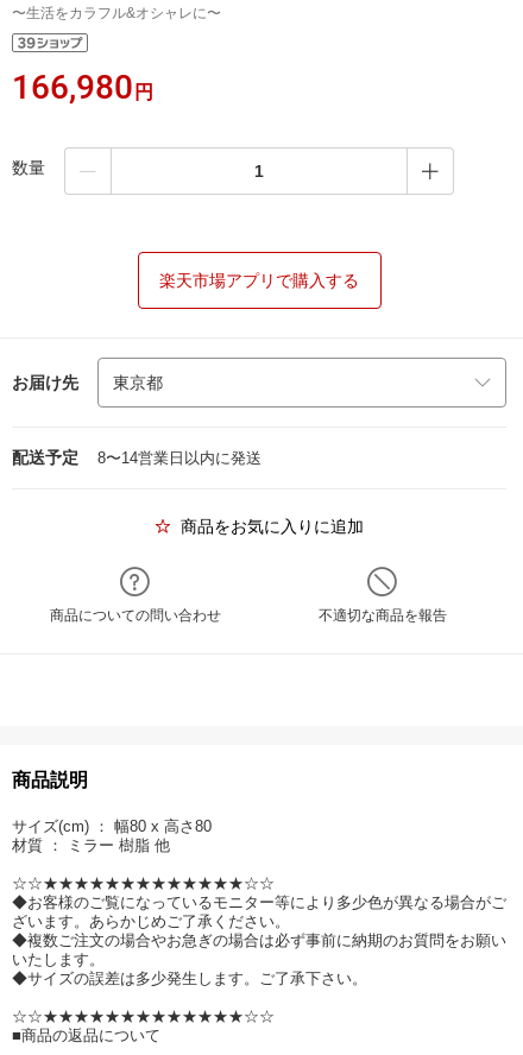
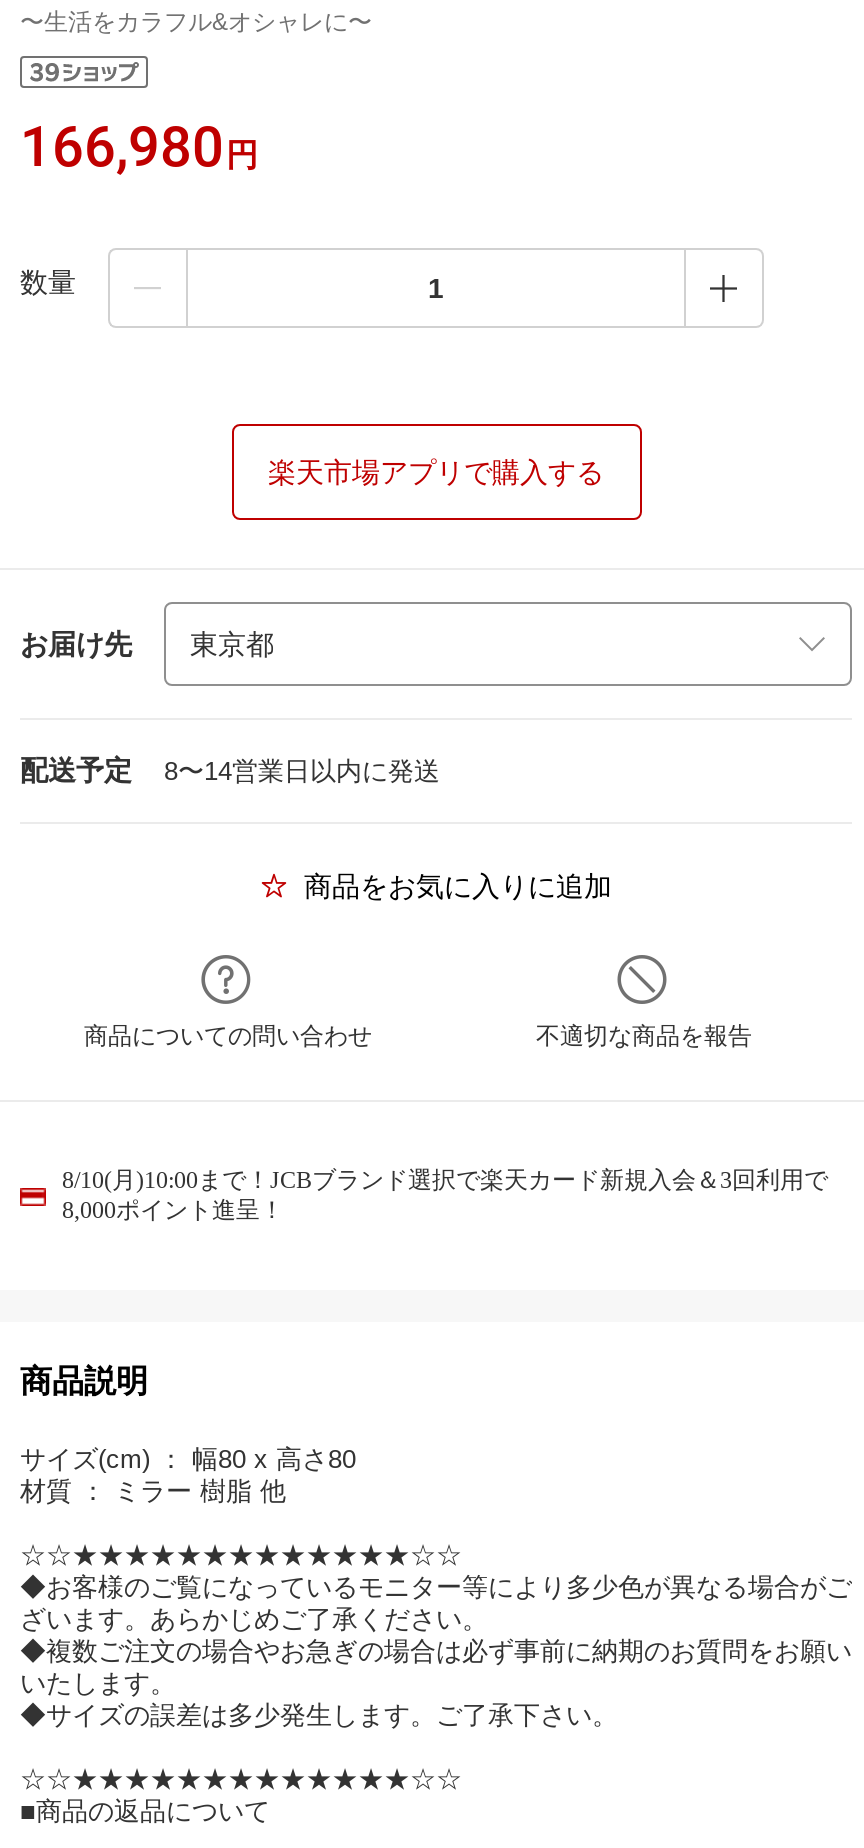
+ 8/10(月)10:00まで！JCBブランド選択で楽天カード新規入会＆3回利用で
+ 8,000ポイント進呈！
